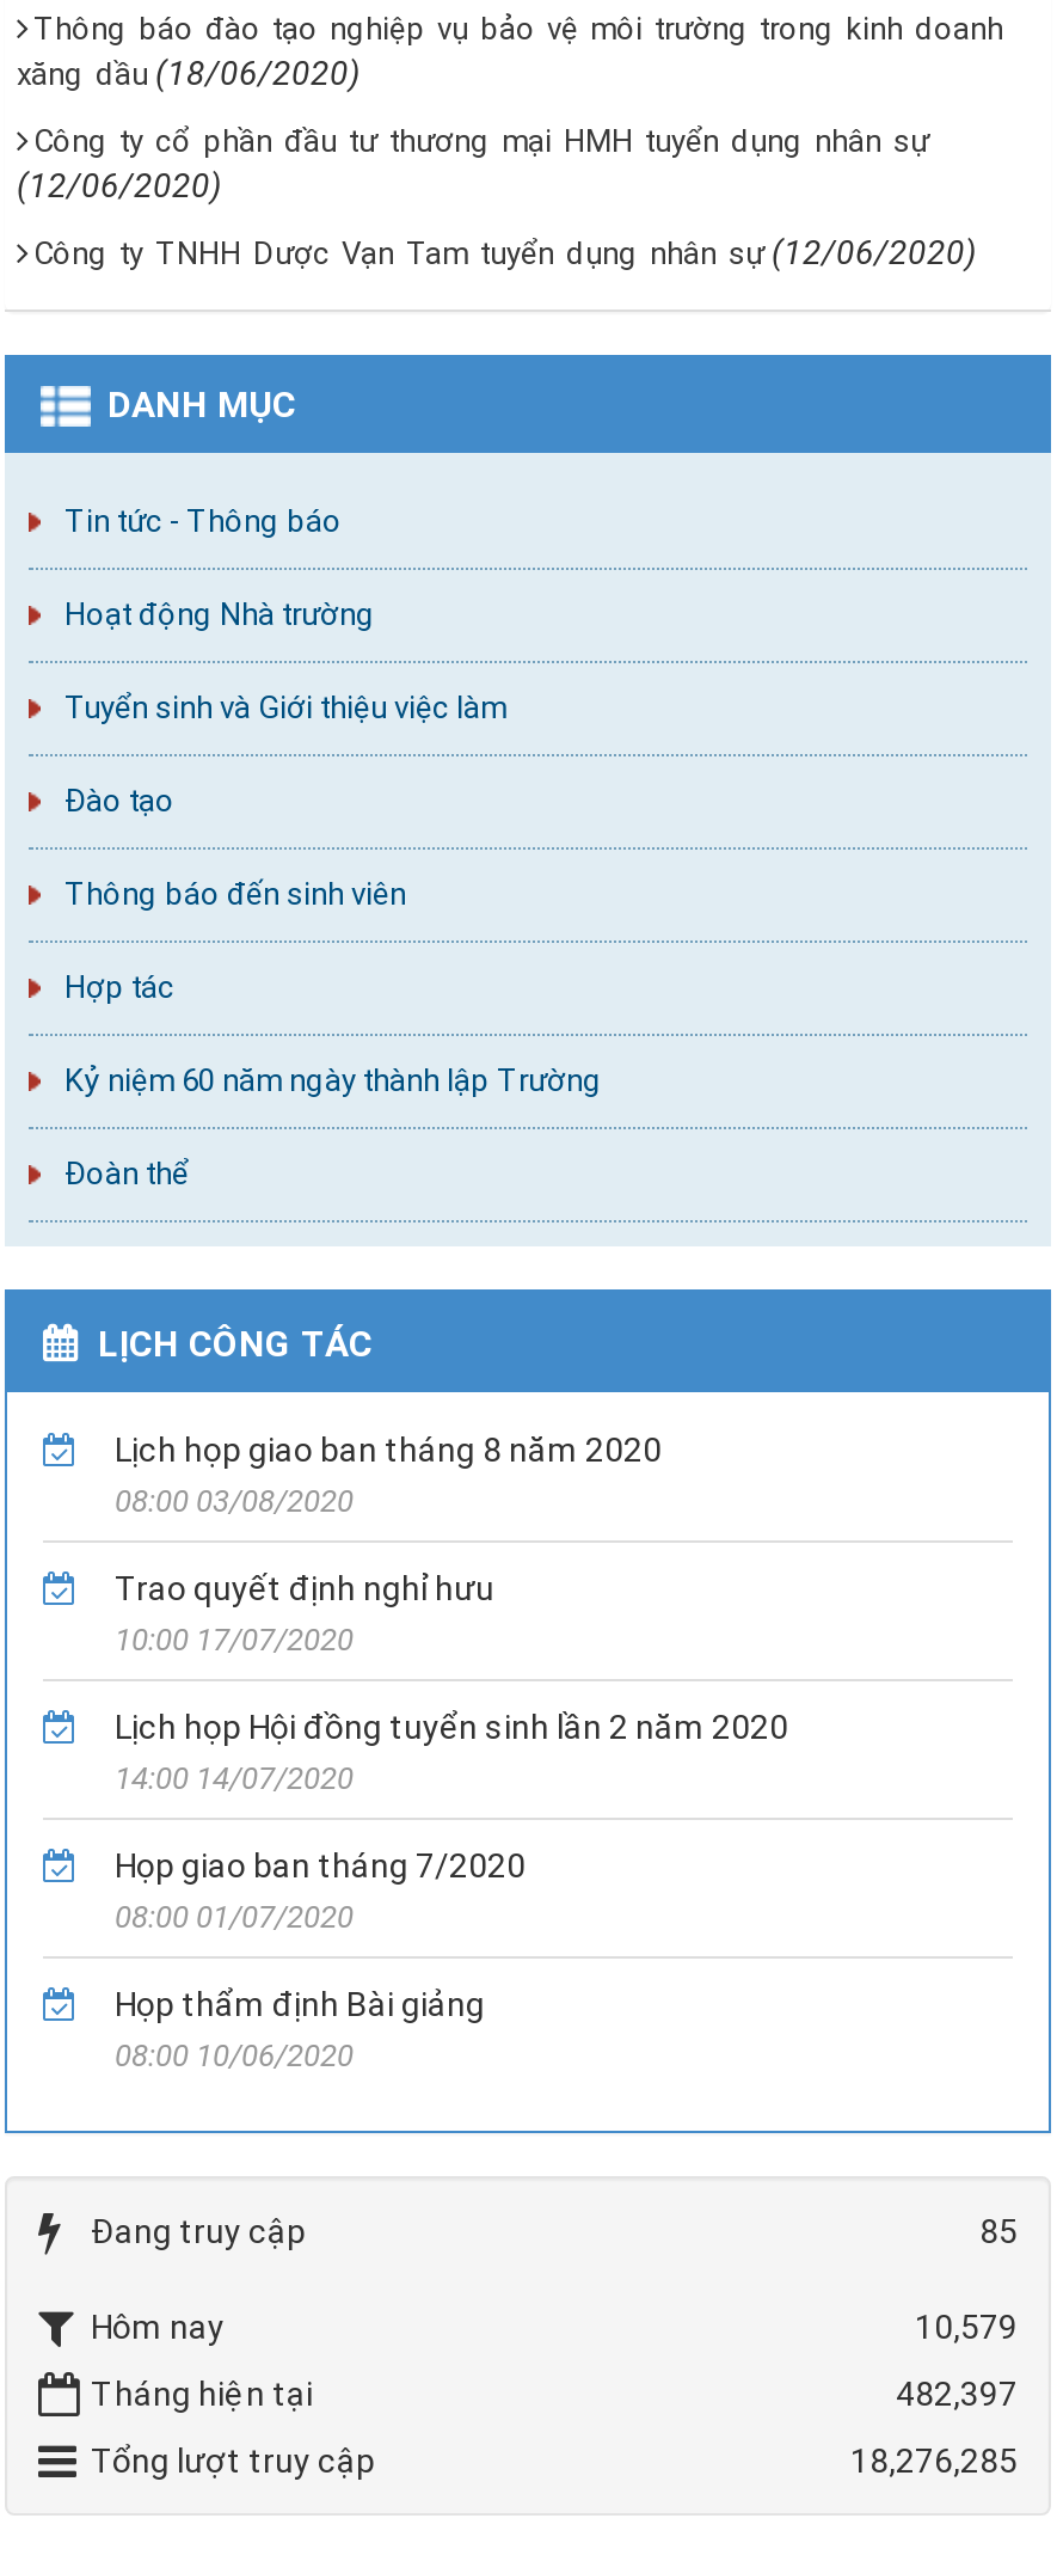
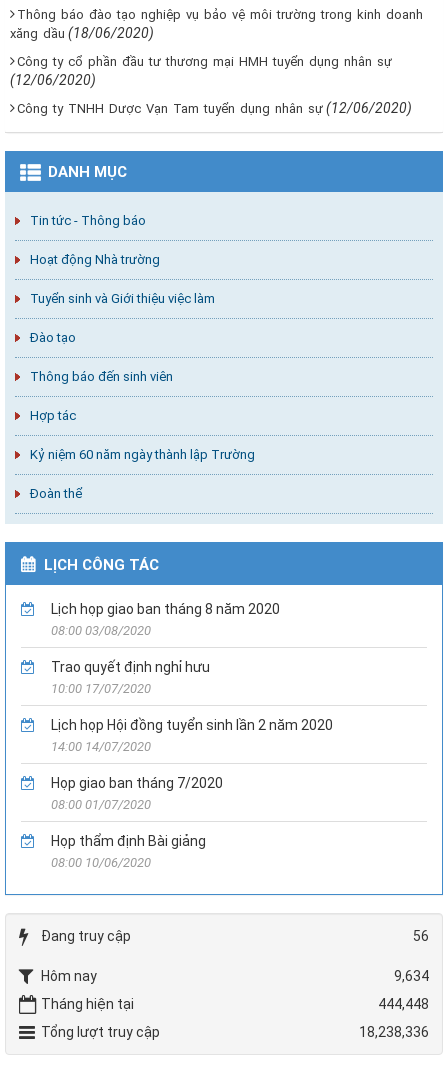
- 85
+ 56

- 10,579
+ 9,634

- 482,397
+ 444,448

- 18,276,285
+ 18,238,336
